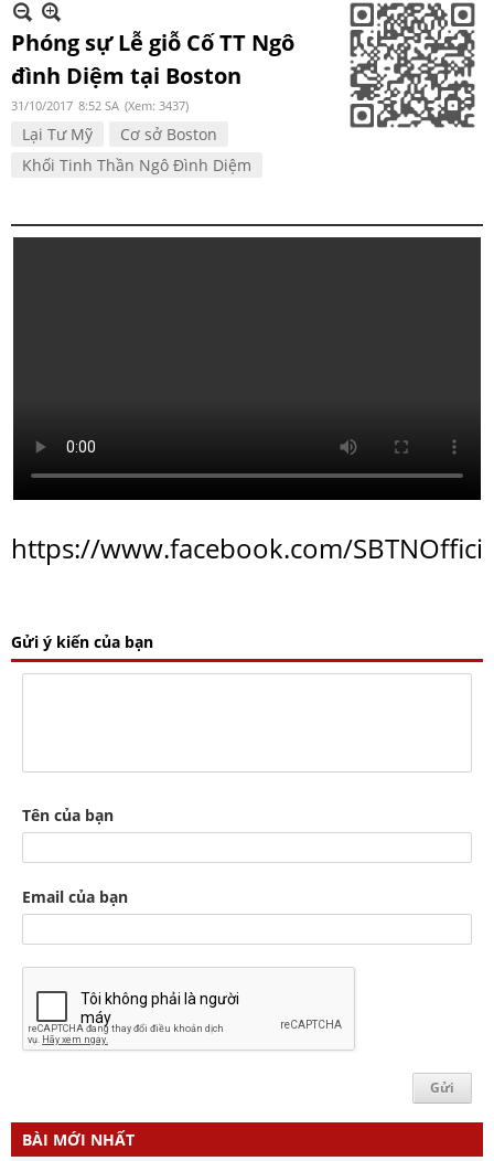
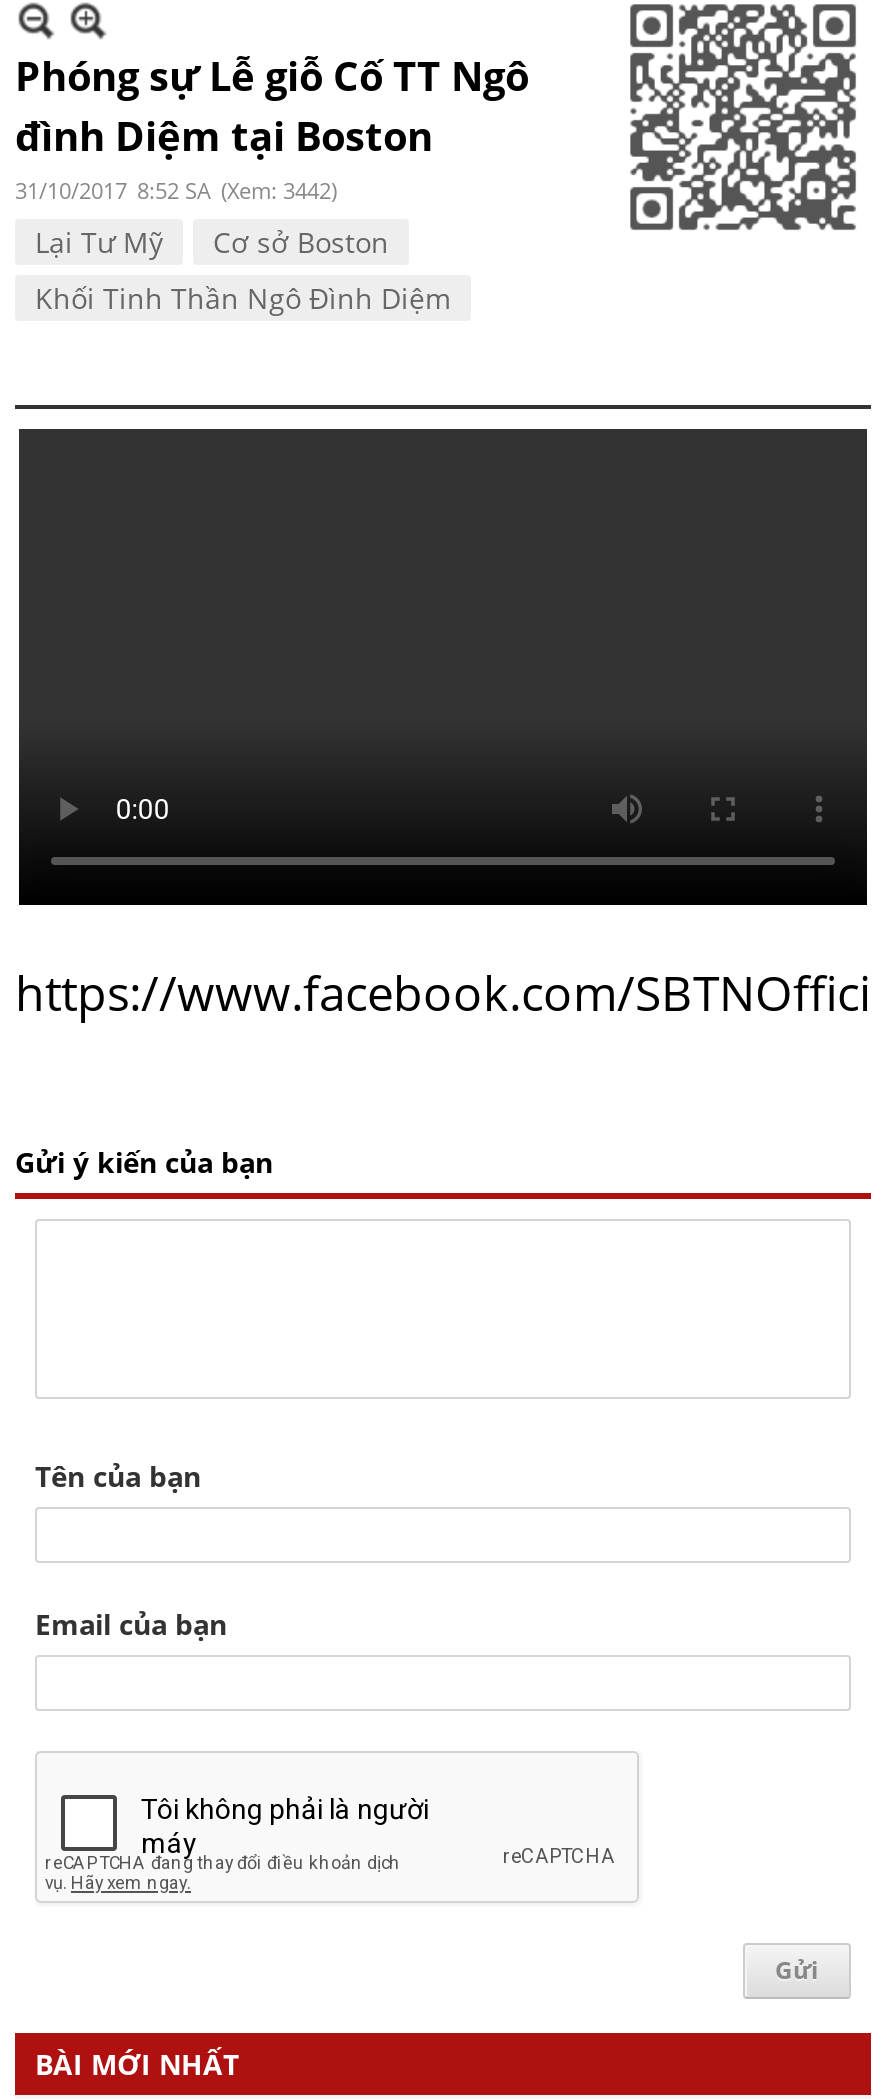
- 31/10/2017 8:52 SA (Xem: 3437)
+ 31/10/2017 8:52 SA (Xem: 3442)
